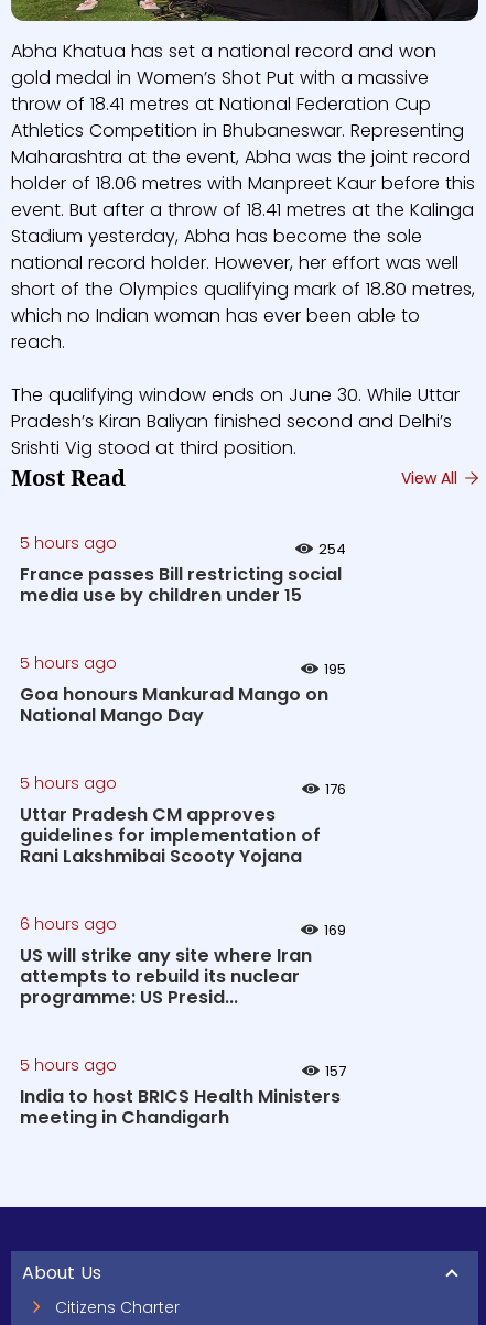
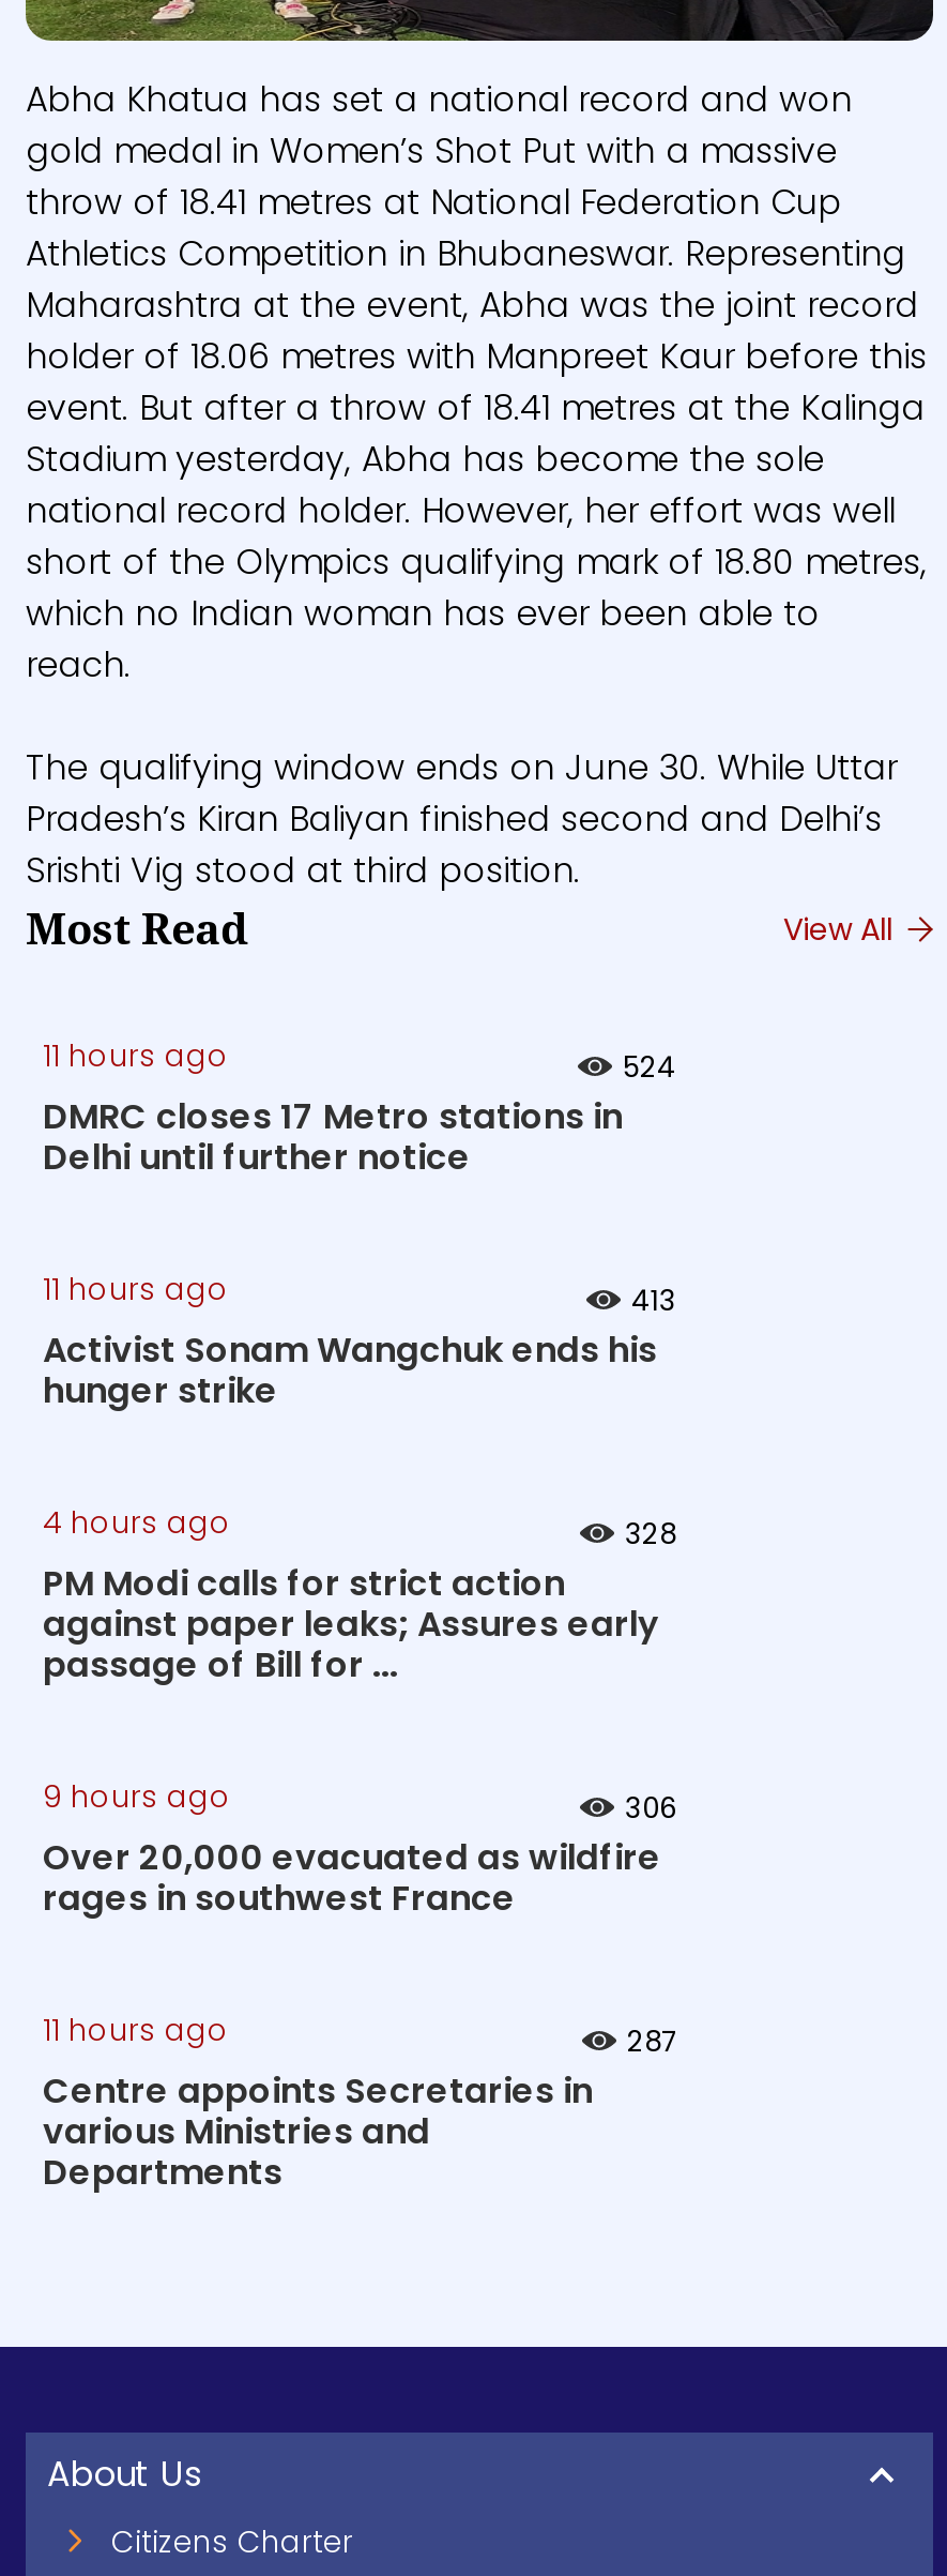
- 5 hours ago
- 254
- France passes Bill restricting social
- media use by children under 15
+ 11 hours ago
+ 524
+ DMRC closes 17 Metro stations in
+ Delhi until further notice

- 5 hours ago
- 195
- Goa honours Mankurad Mango on
- National Mango Day
+ 11 hours ago
+ 413
+ Activist Sonam Wangchuk ends his
+ hunger strike

- 5 hours ago
- 176
- Uttar Pradesh CM approves
- guidelines for implementation of
- Rani Lakshmibai Scooty Yojana
+ 4 hours ago
+ 328
+ PM Modi calls for strict action
+ against paper leaks; Assures early
+ passage of Bill for ...

- 6 hours ago
- 169
- US will strike any site where Iran
- attempts to rebuild its nuclear
- programme: US Presid...
+ 9 hours ago
+ 306
+ Over 20,000 evacuated as wildfire
+ rages in southwest France

- 5 hours ago
- 157
- India to host BRICS Health Ministers
- meeting in Chandigarh
+ 11 hours ago
+ 287
+ Centre appoints Secretaries in
+ various Ministries and
+ Departments
